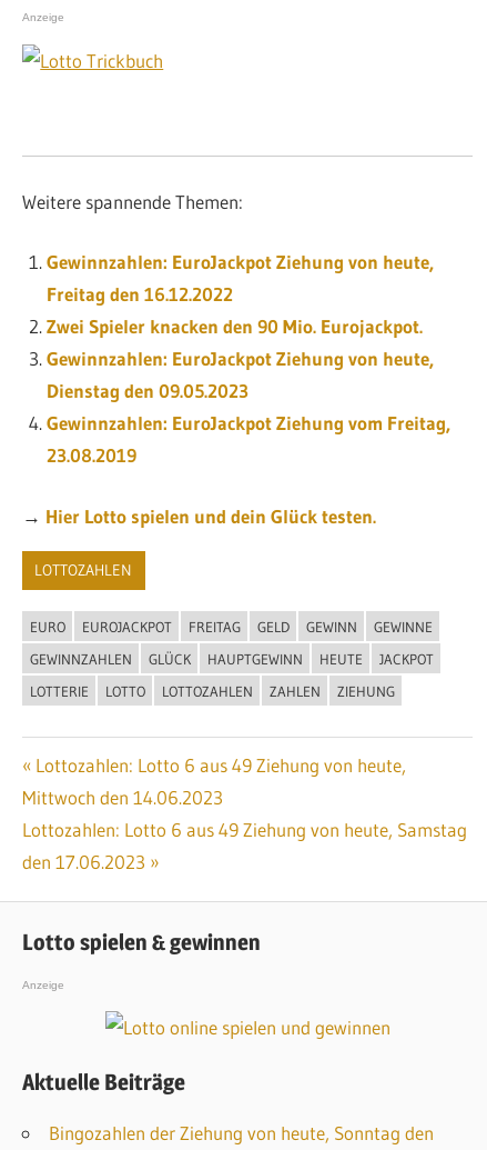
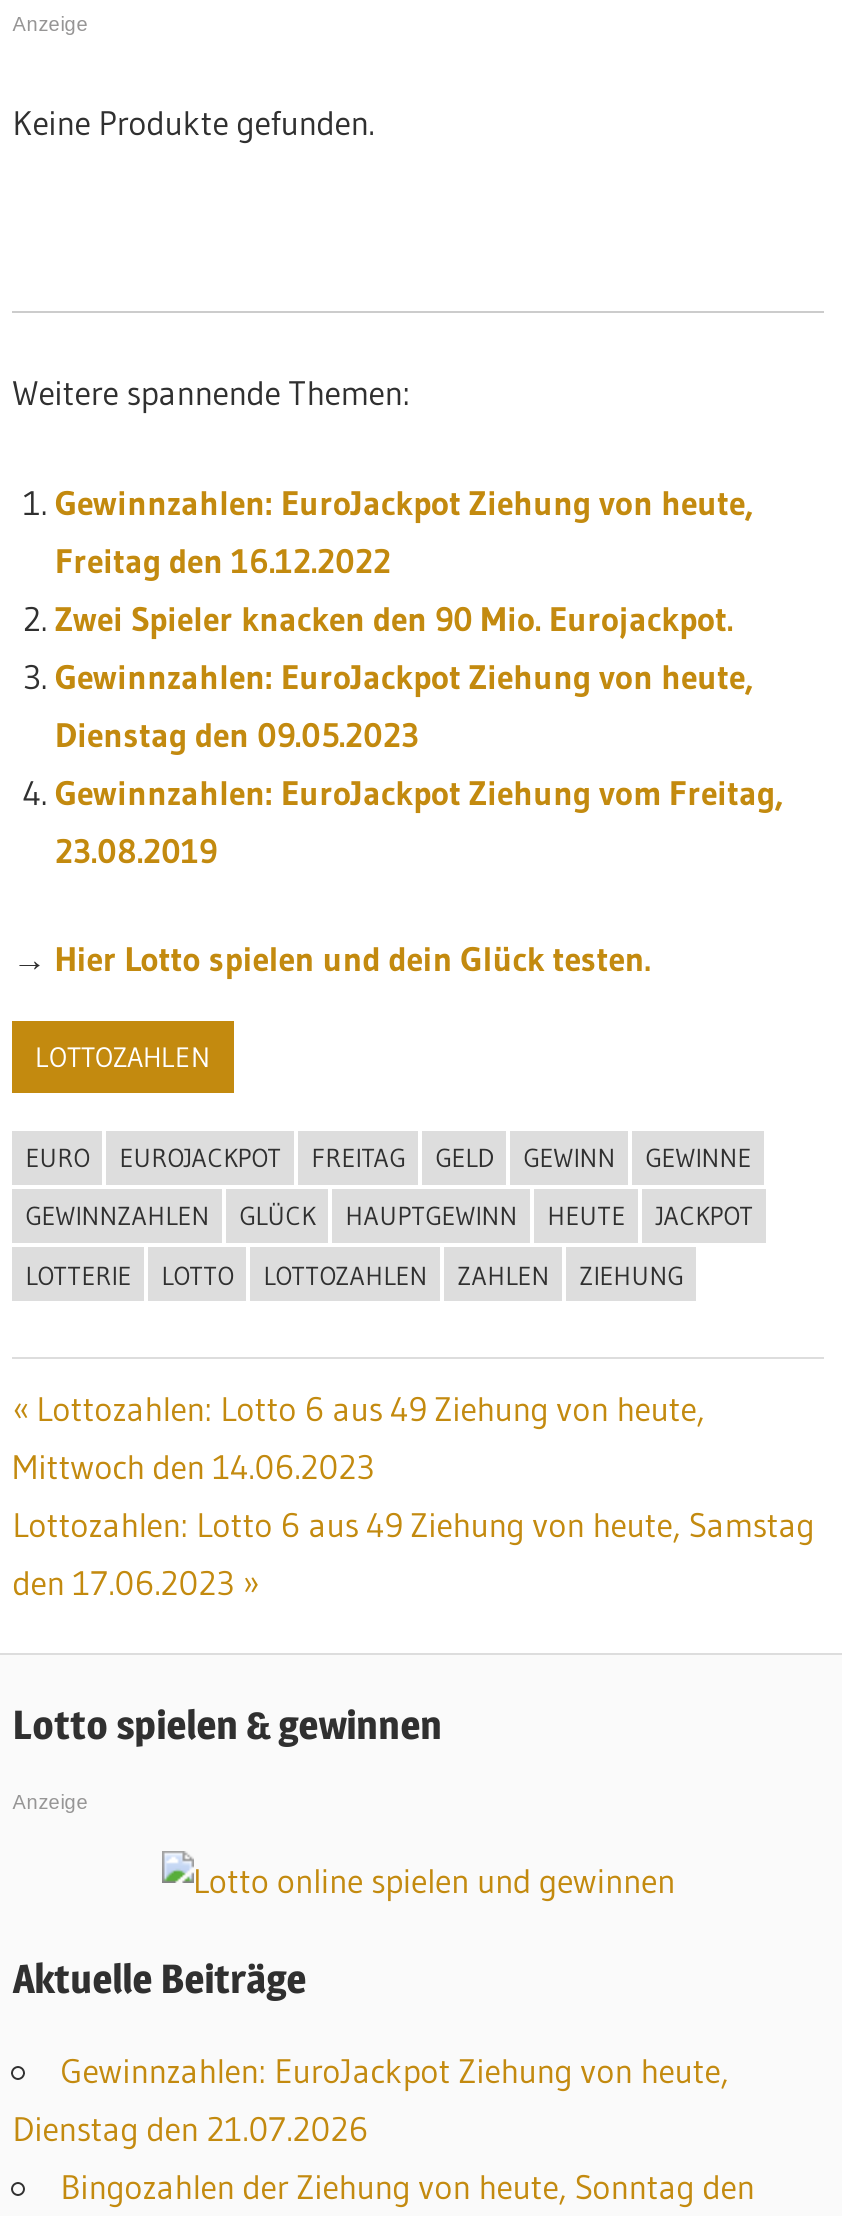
+ Keine Produkte gefunden.

+ Gewinnzahlen: EuroJackpot Ziehung von heute,
+ Dienstag den 21.07.2026
